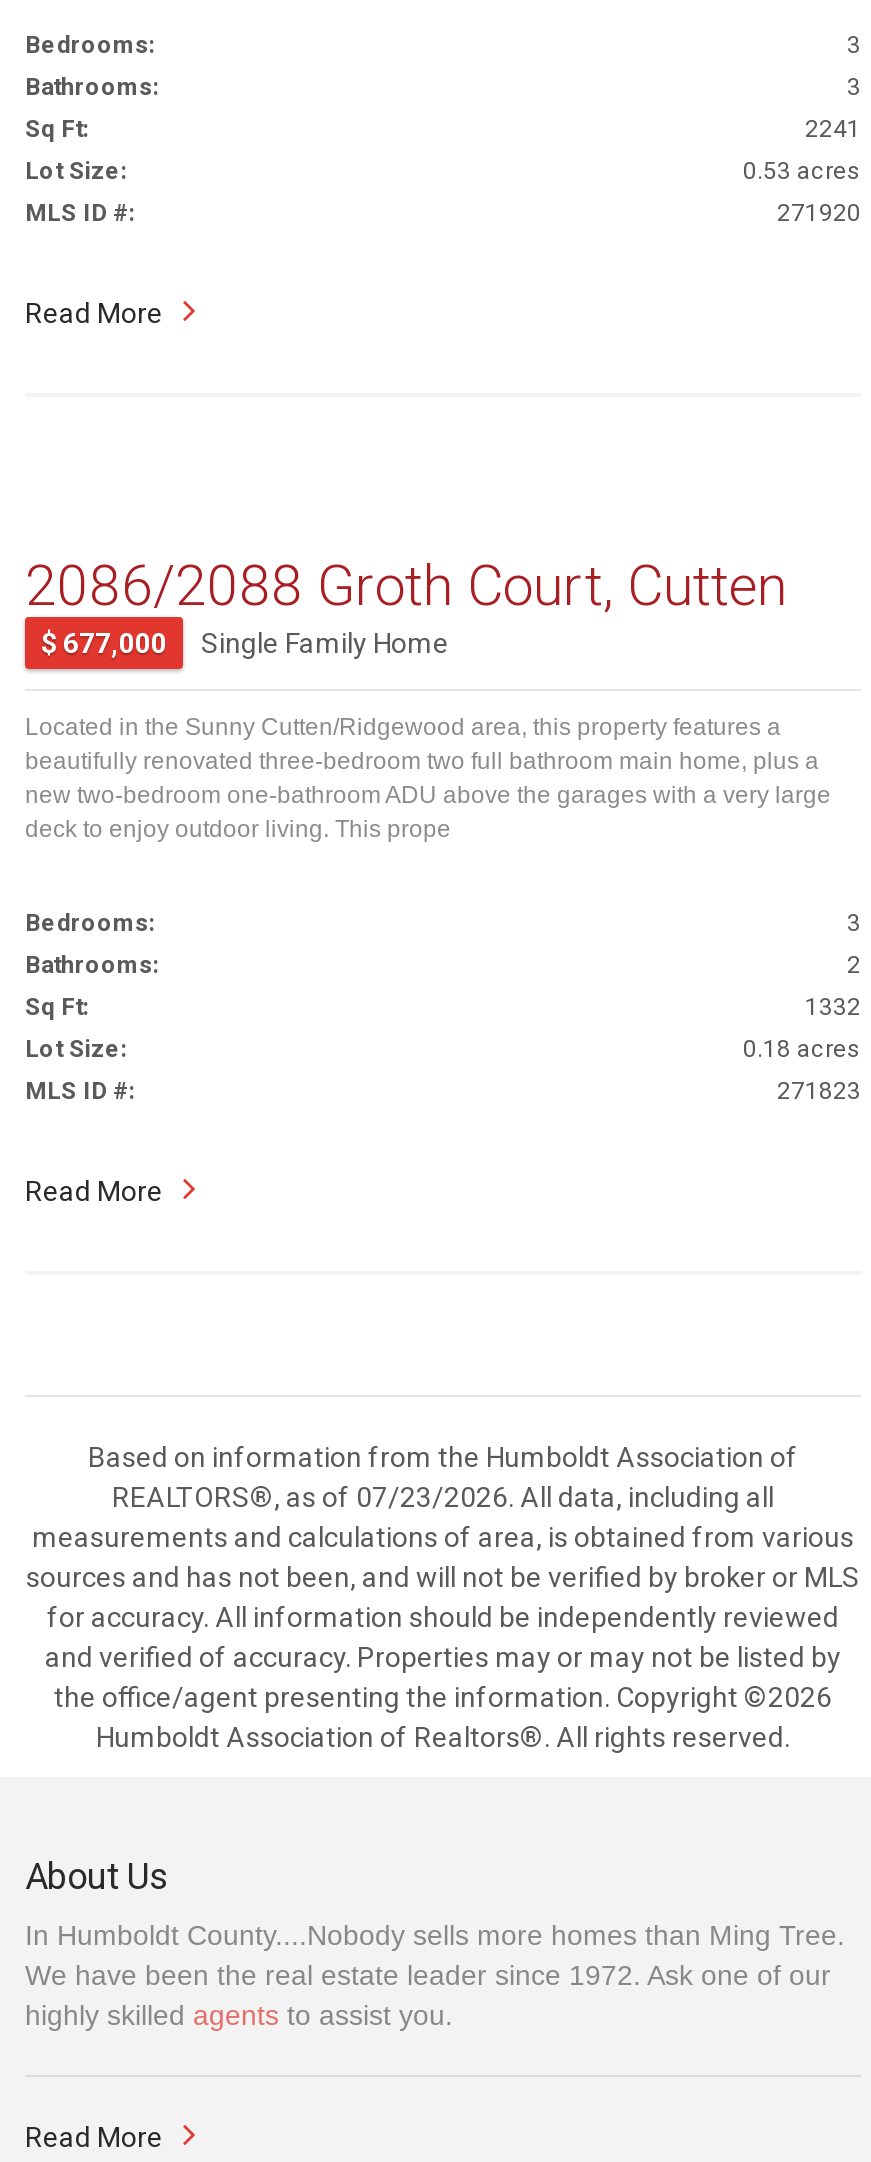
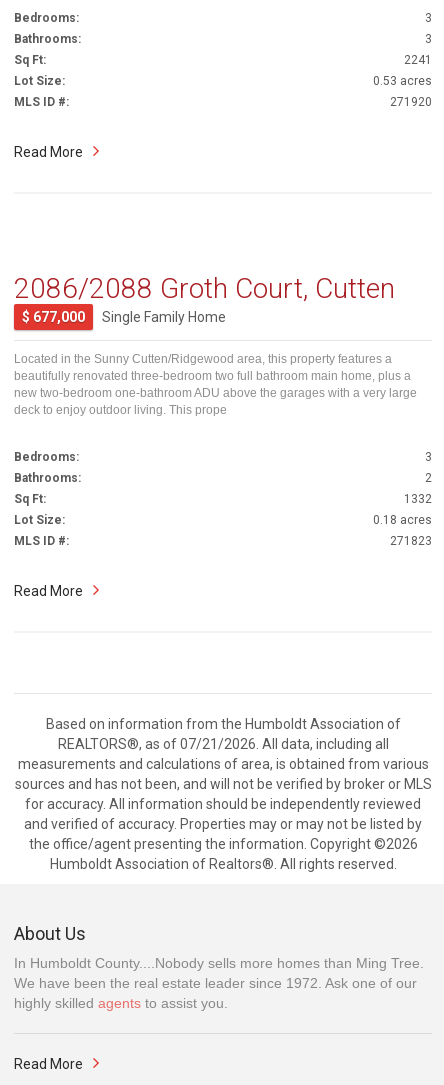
- REALTORS®, as of 07/23/2026. All data, including all
+ REALTORS®, as of 07/21/2026. All data, including all
